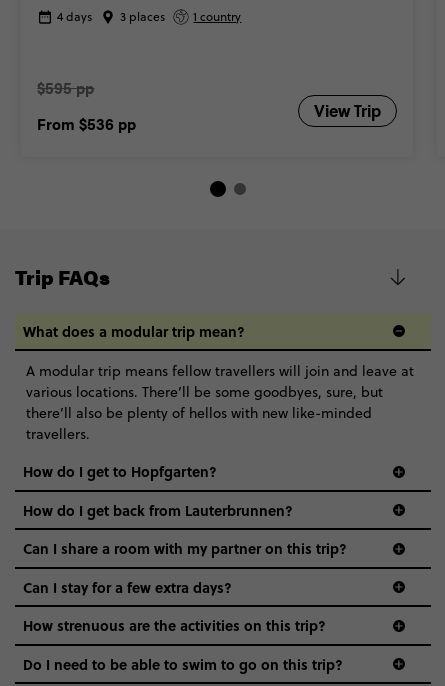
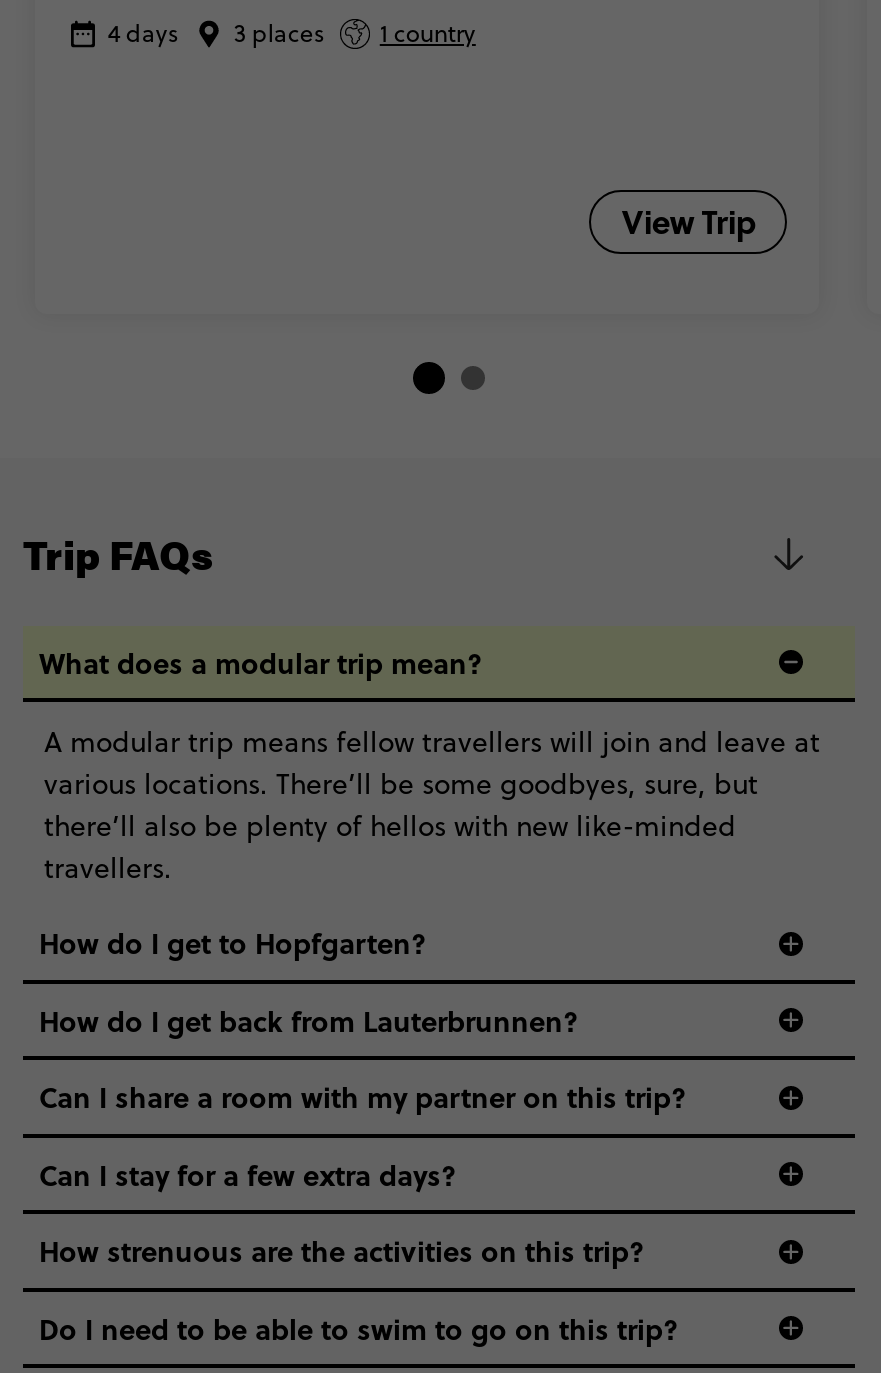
- $595 pp
- From $536 pp
